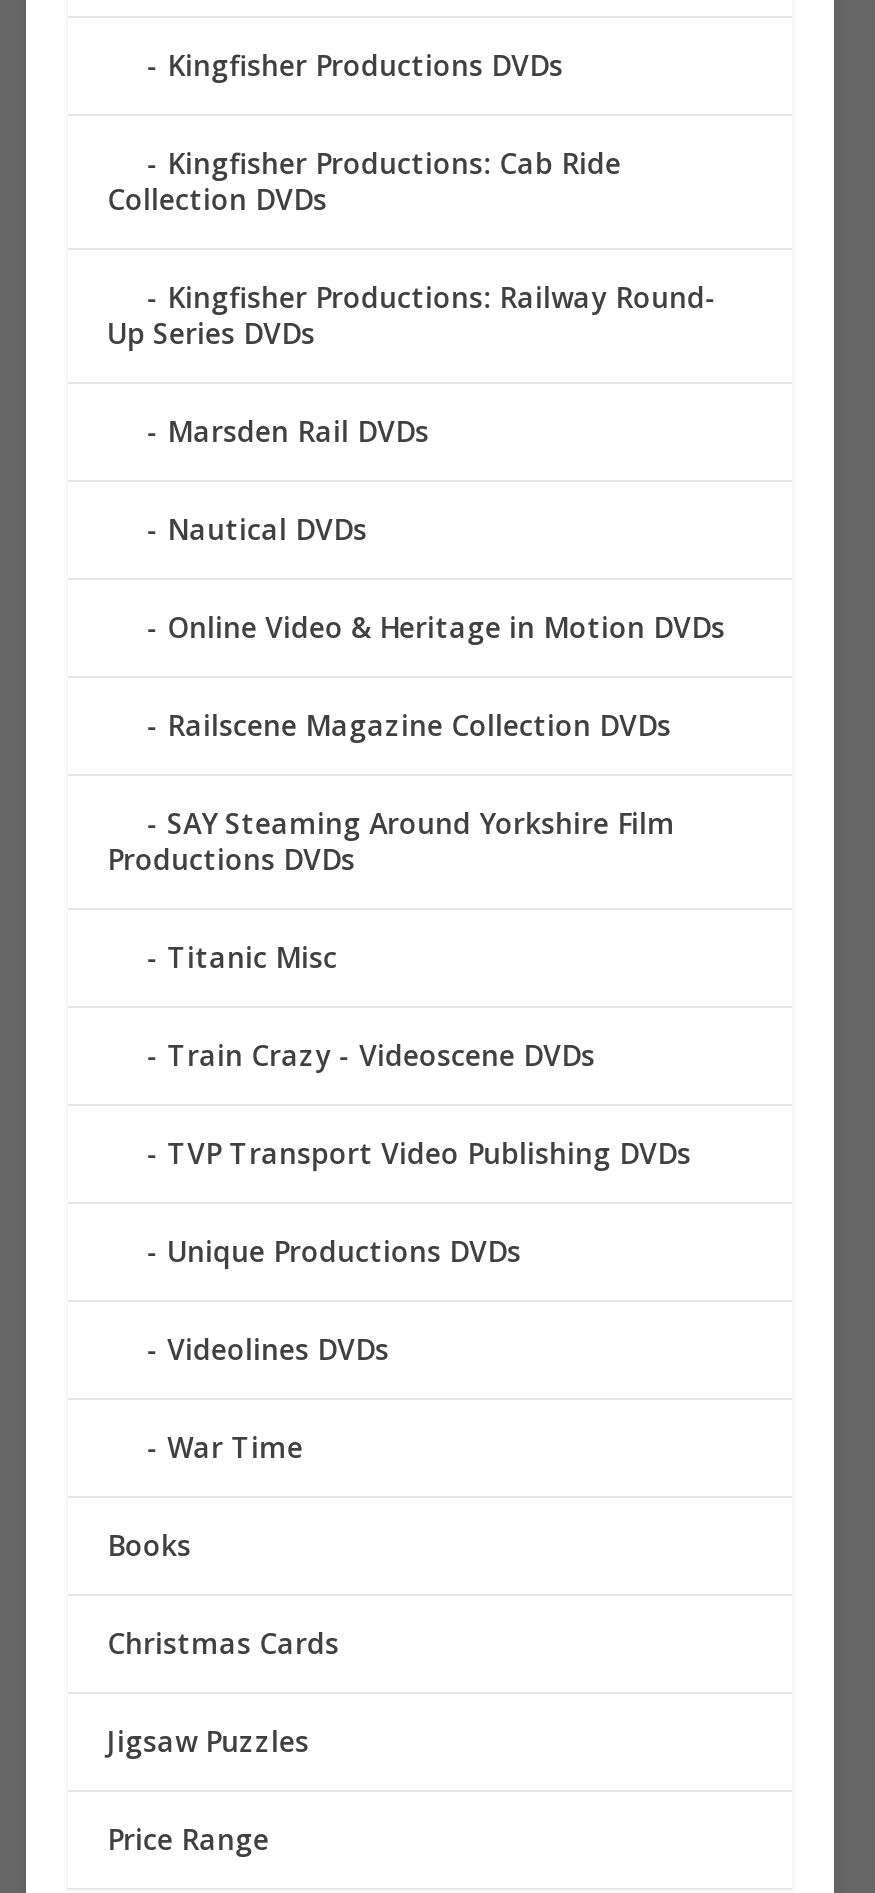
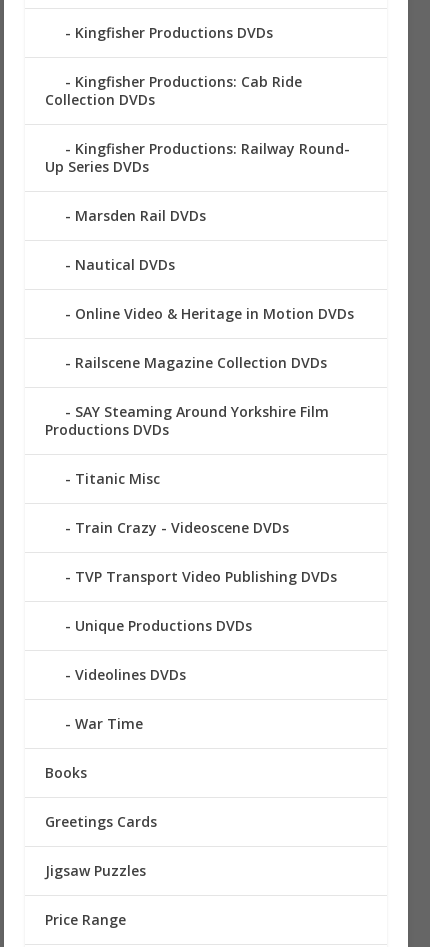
- Christmas Cards
+ Greetings Cards
